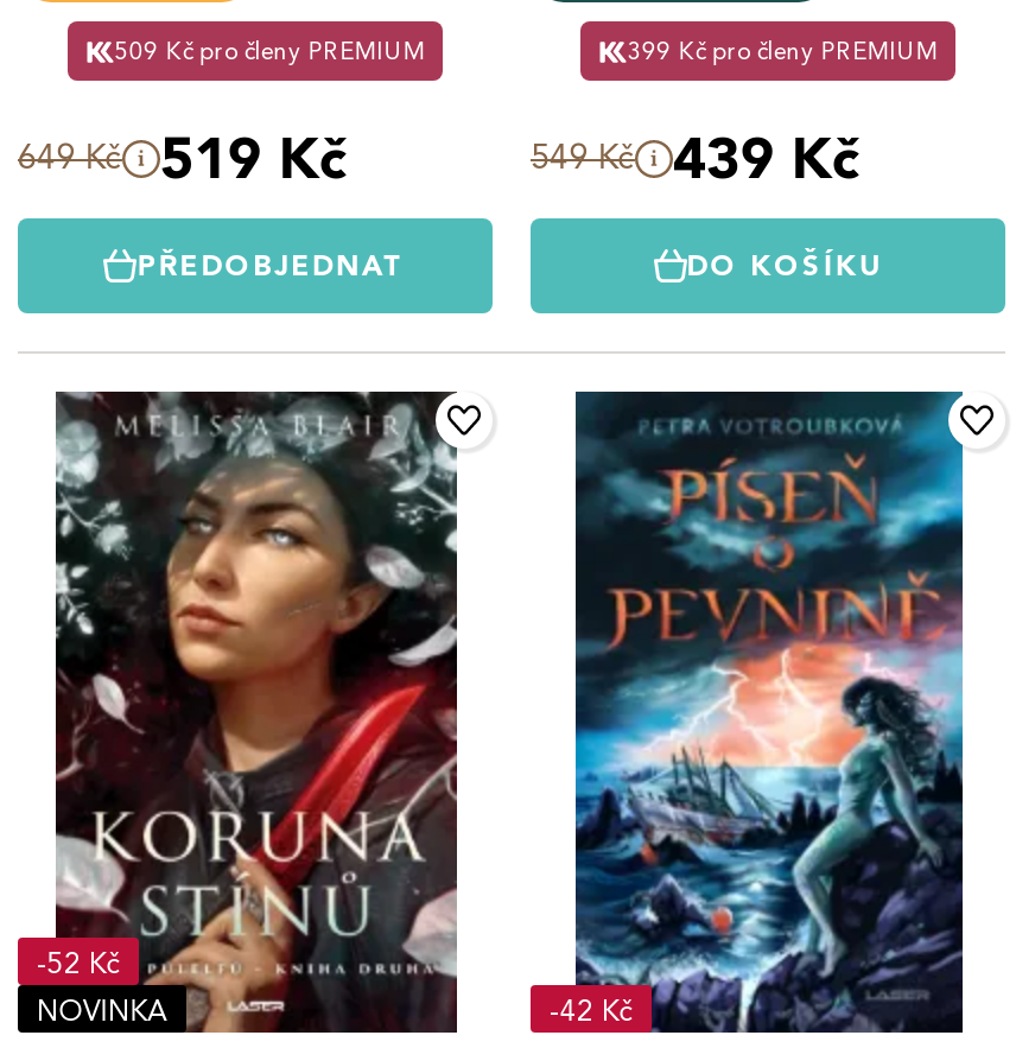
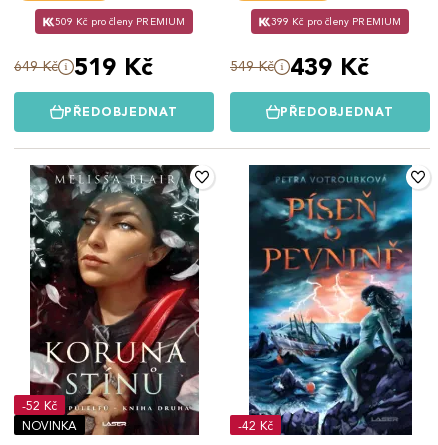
- DO KOŠÍKU
+ PŘEDOBJEDNAT
